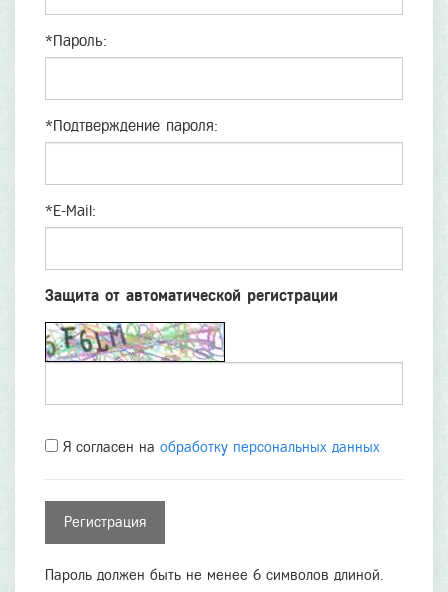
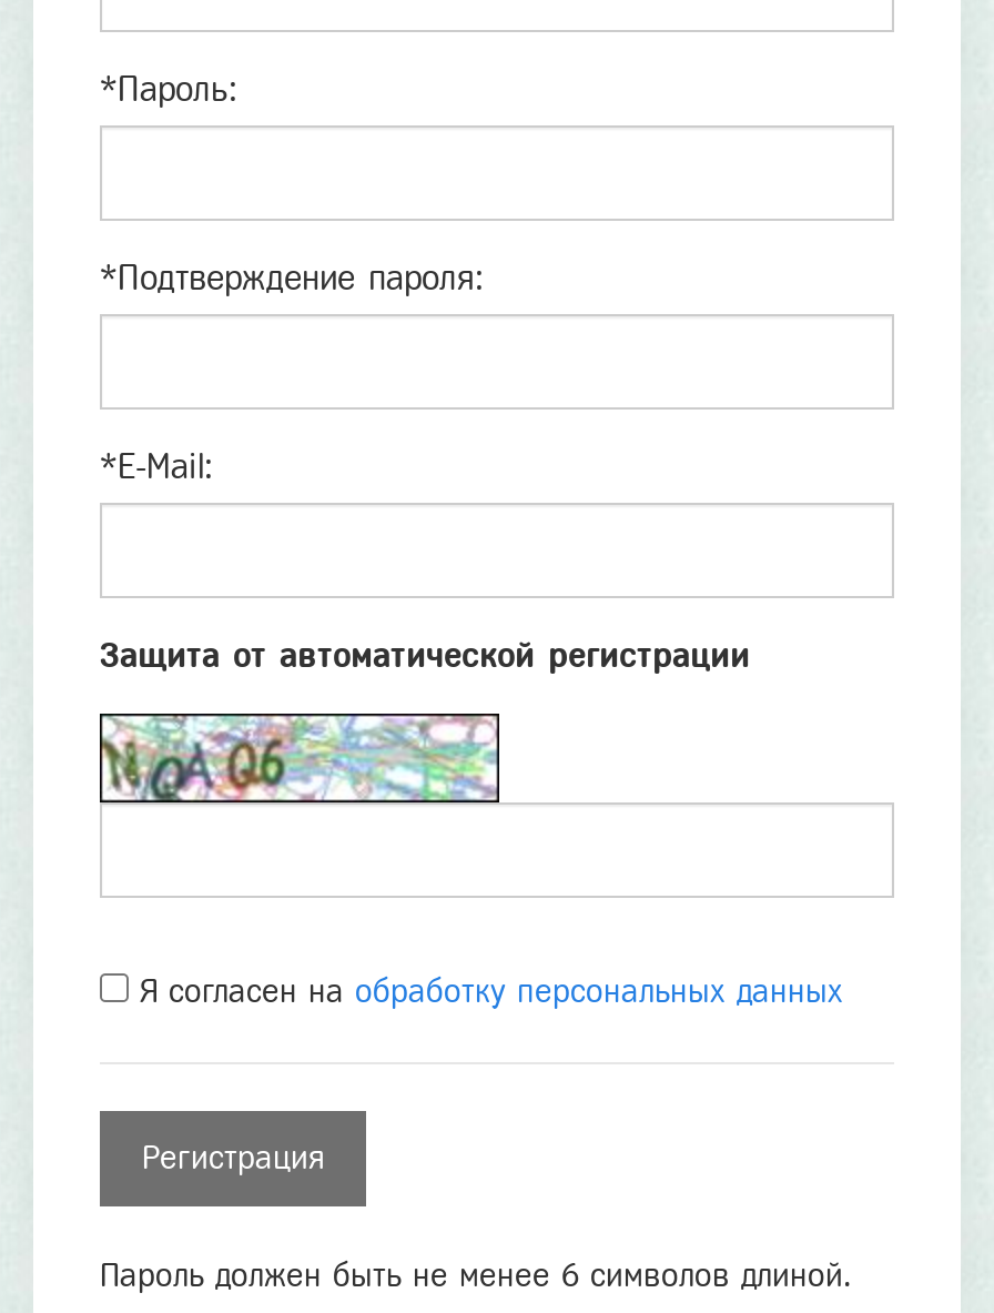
- [image]
+ [image]
